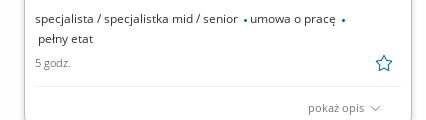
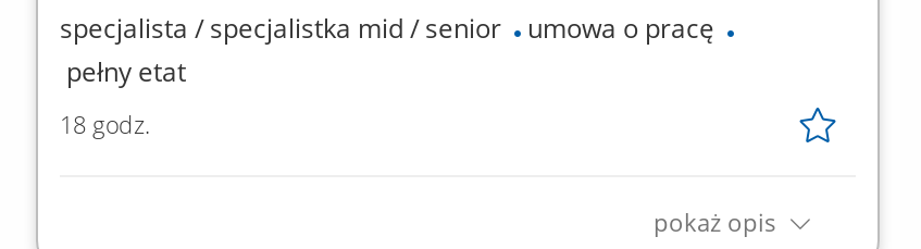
- 5 godz.
+ 18 godz.
